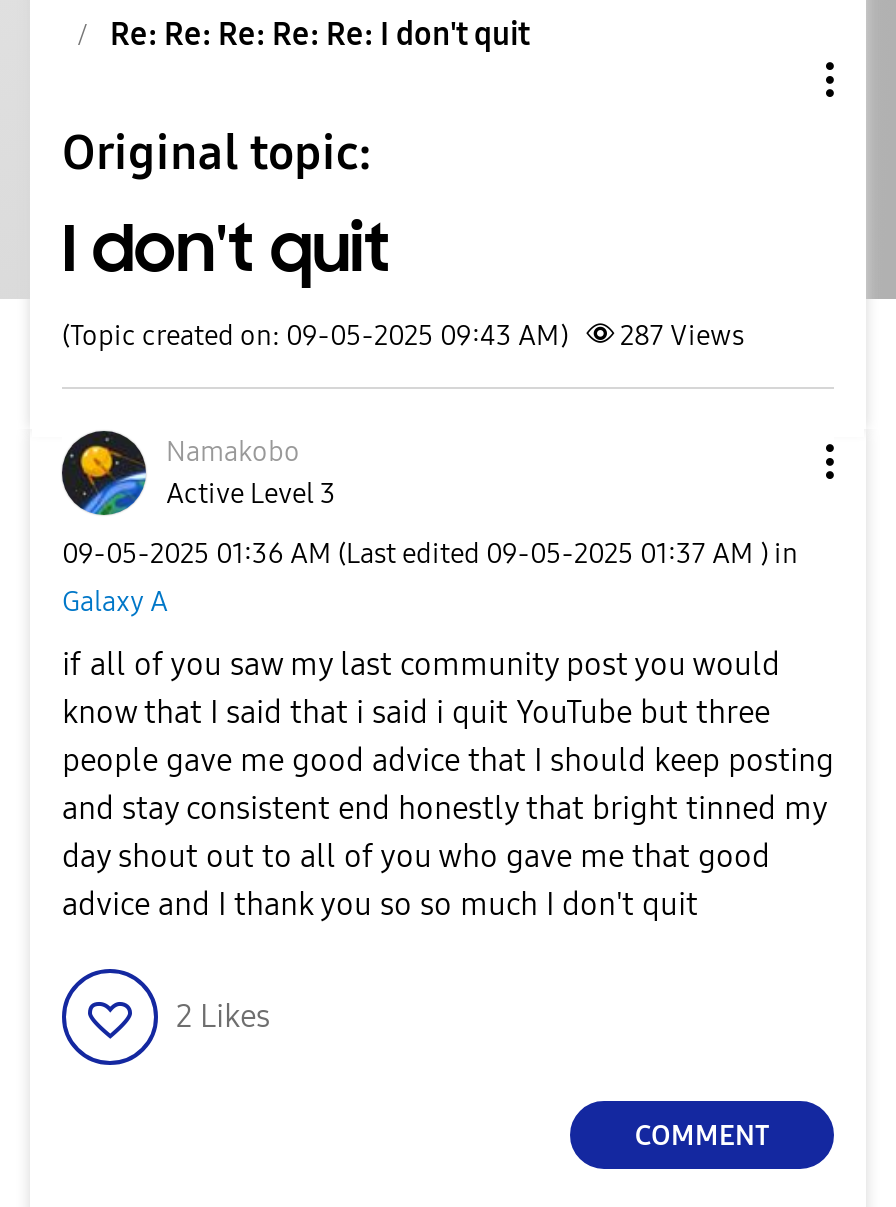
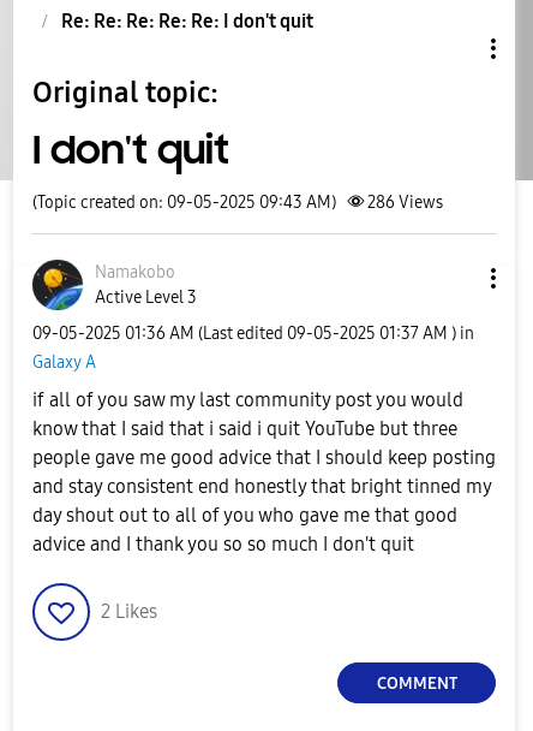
- (Topic created on: 09-05-2025 09:43 AM) 287 Views
+ (Topic created on: 09-05-2025 09:43 AM) 286 Views
